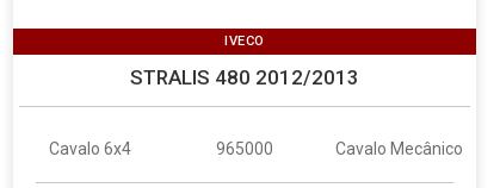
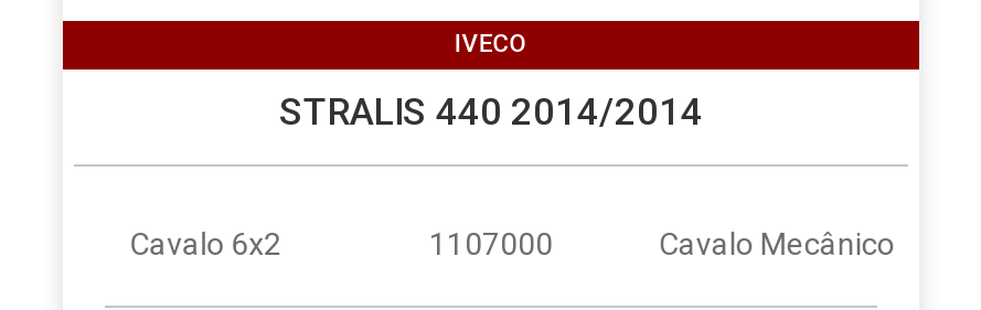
- STRALIS 480 2012/2013
+ STRALIS 440 2014/2014

- Cavalo 6x4
+ Cavalo 6x2

- 965000
+ 1107000
